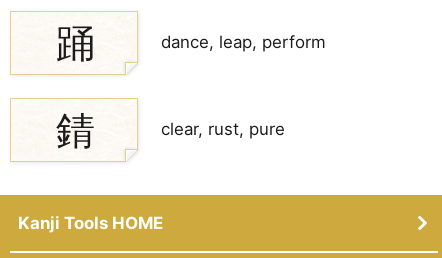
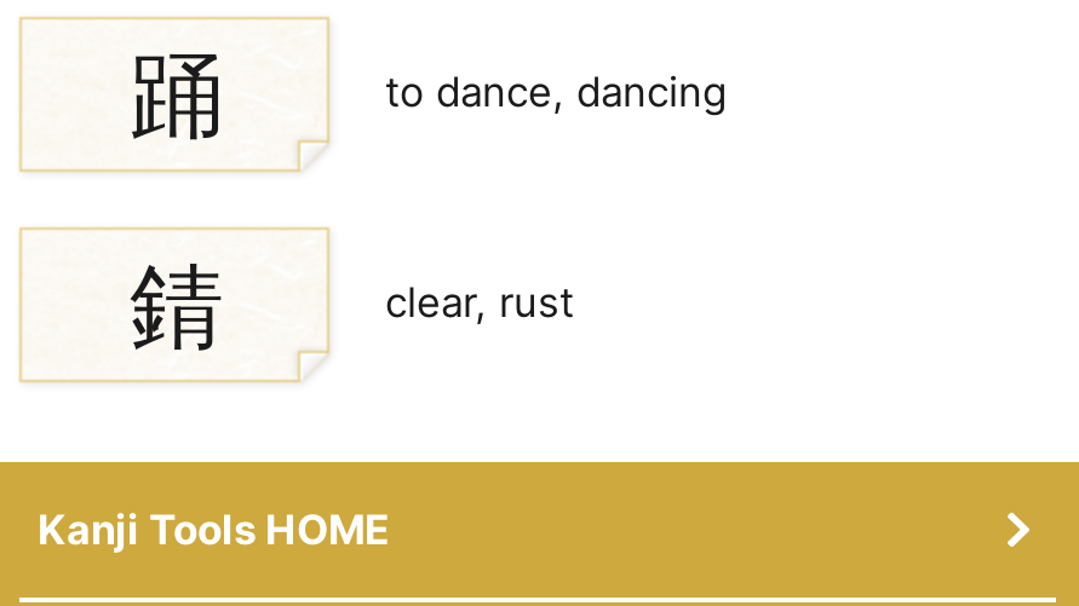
- dance, leap, perform
+ to dance, dancing

- clear, rust, pure
+ clear, rust
